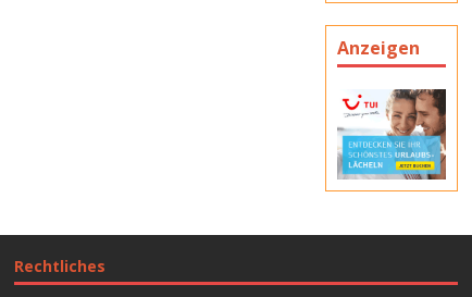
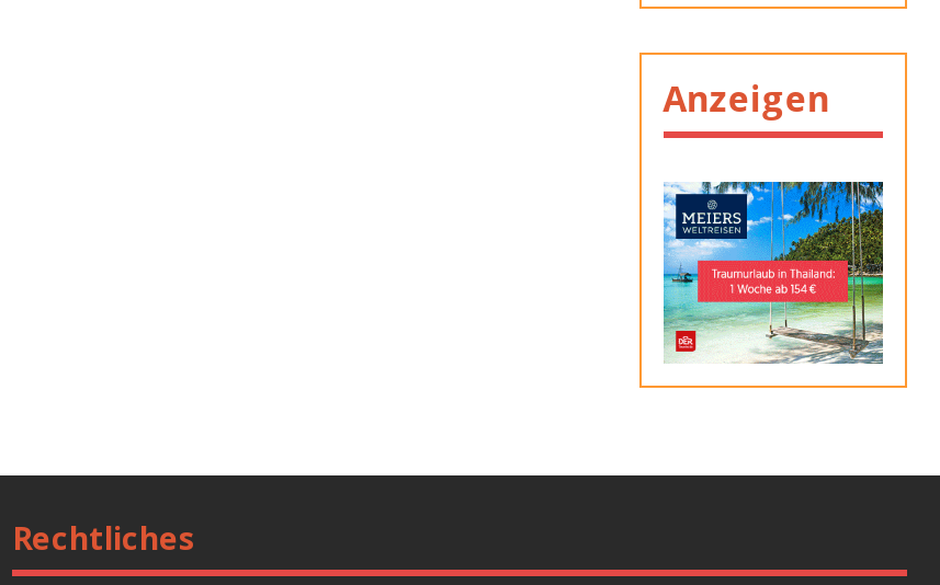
- [image]
+ [image]
